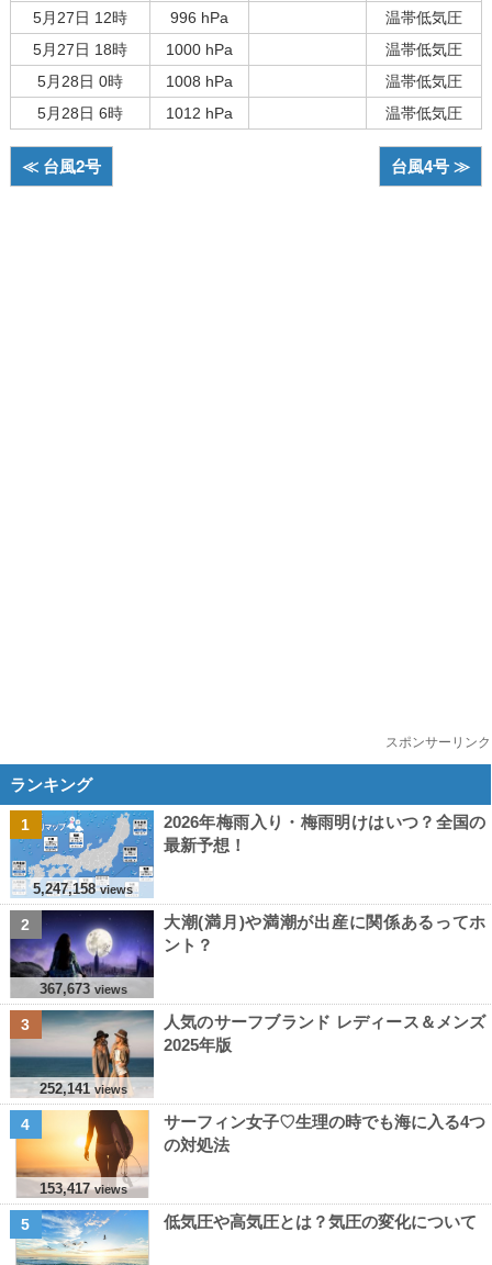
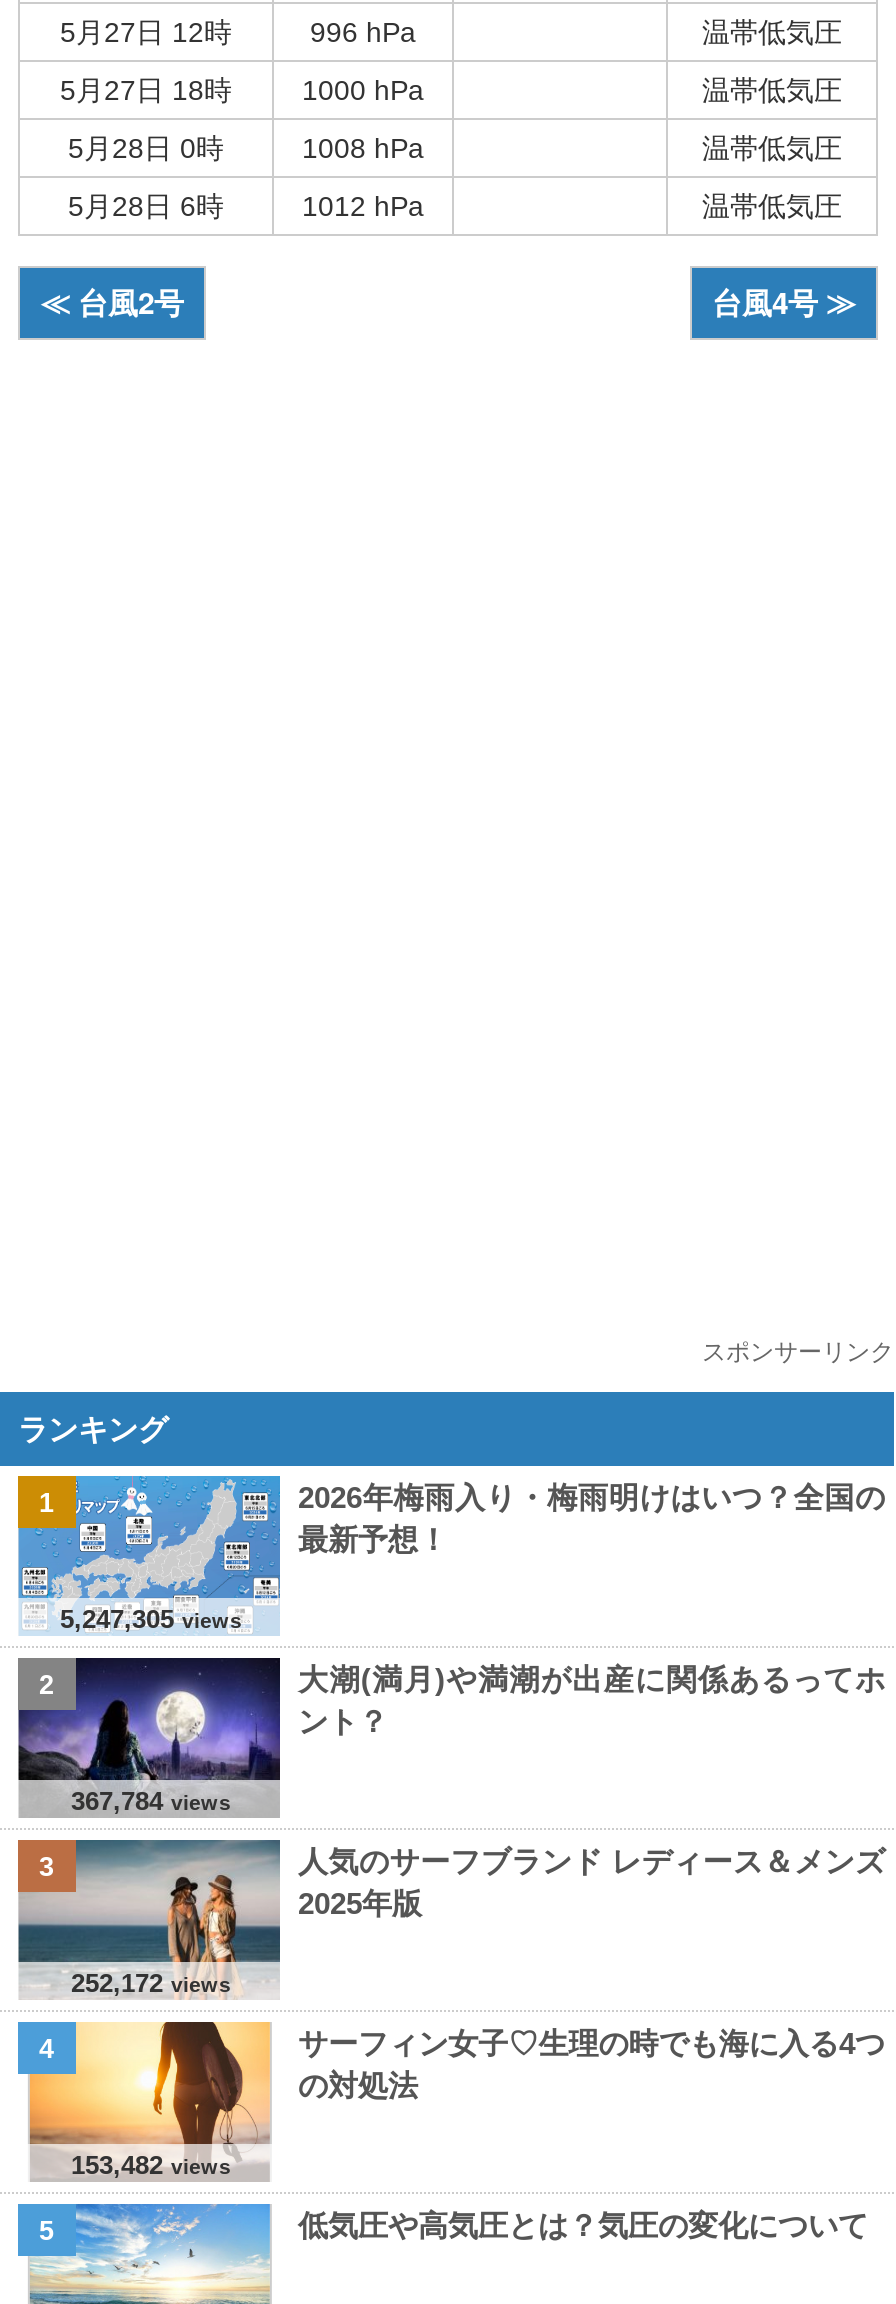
- 5,247,158 views
+ 5,247,305 views

- 367,673 views
+ 367,784 views

- 252,141 views
+ 252,172 views

- 153,417 views
+ 153,482 views
